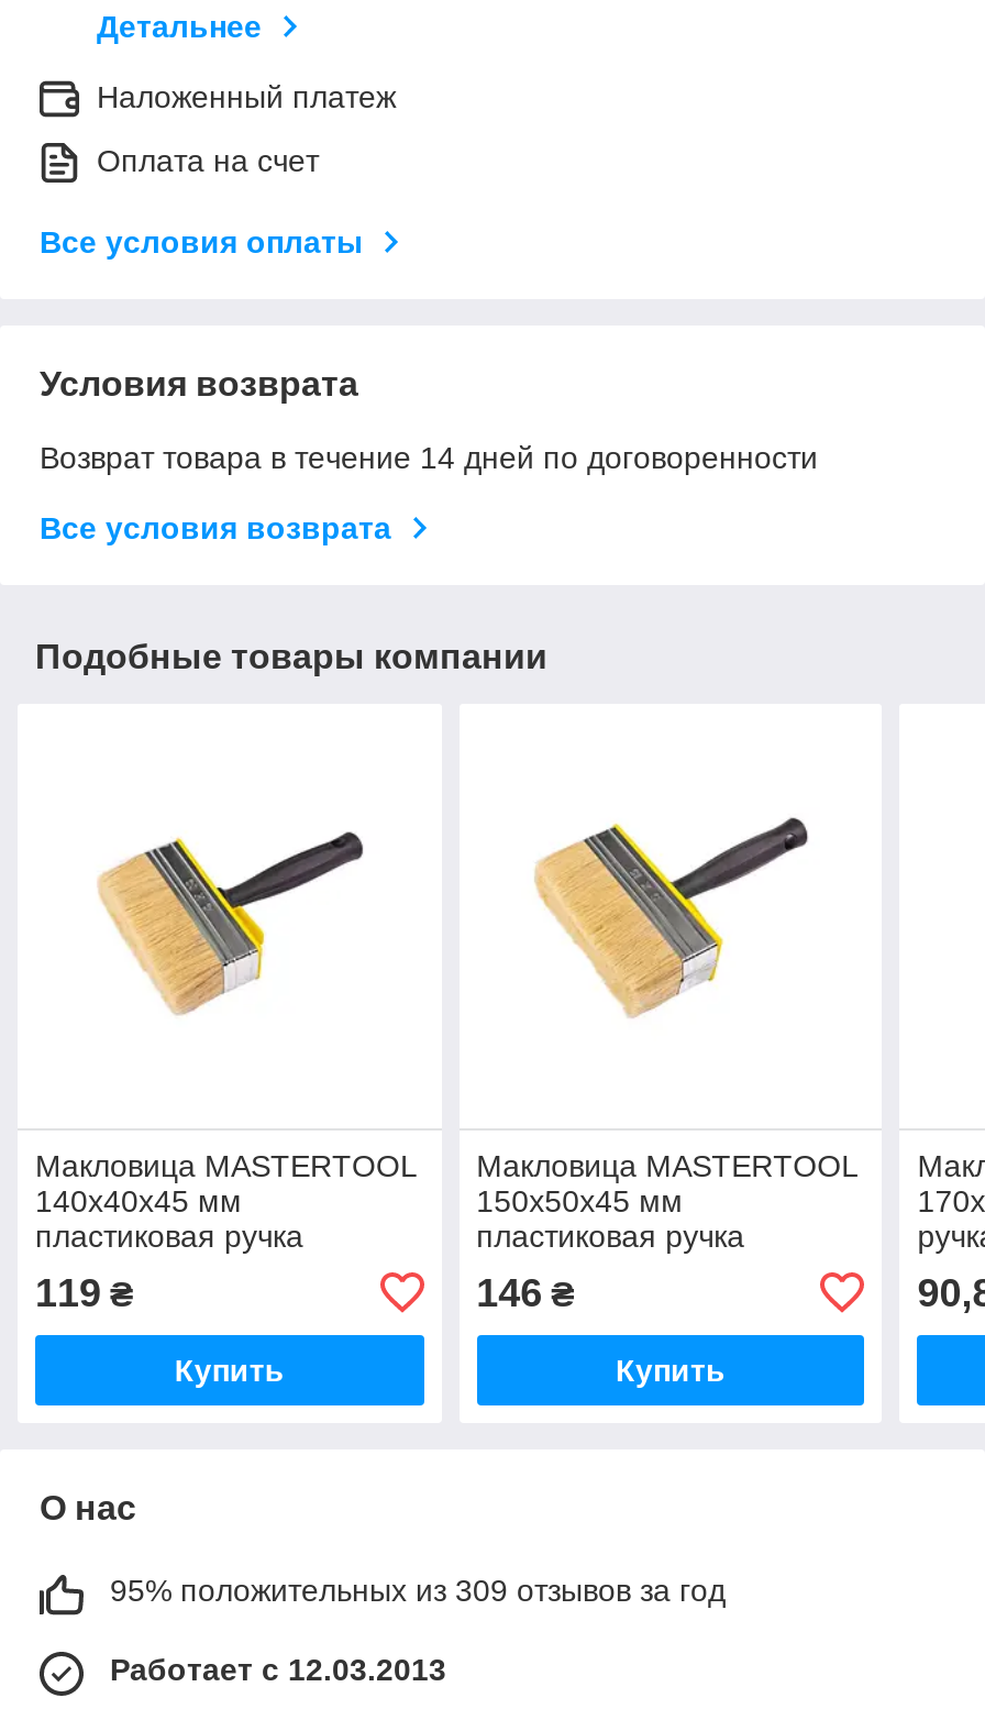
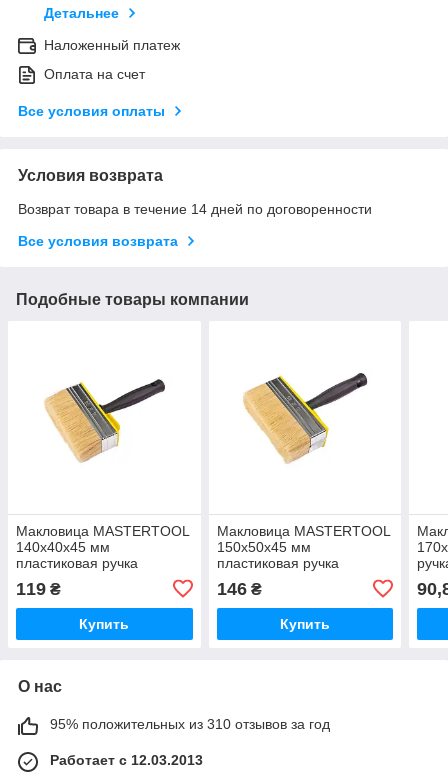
- 95% положительных из 309 отзывов за год
+ 95% положительных из 310 отзывов за год
